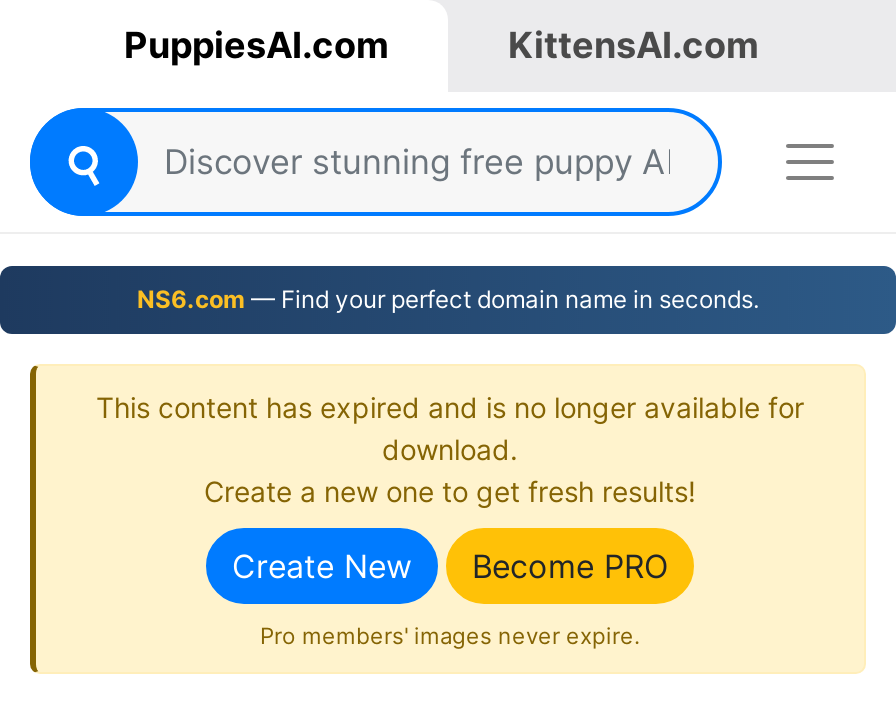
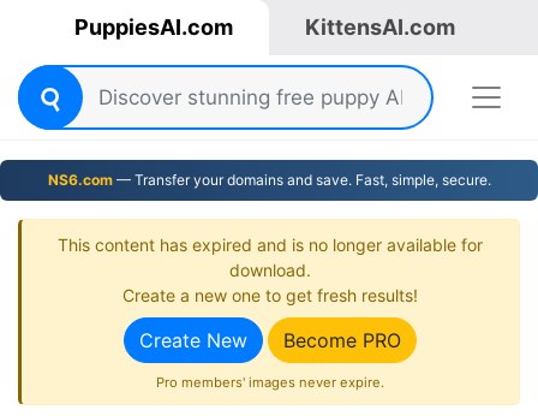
- NS6.com — Find your perfect domain name in seconds.
+ NS6.com — Transfer your domains and save. Fast, simple, secure.
